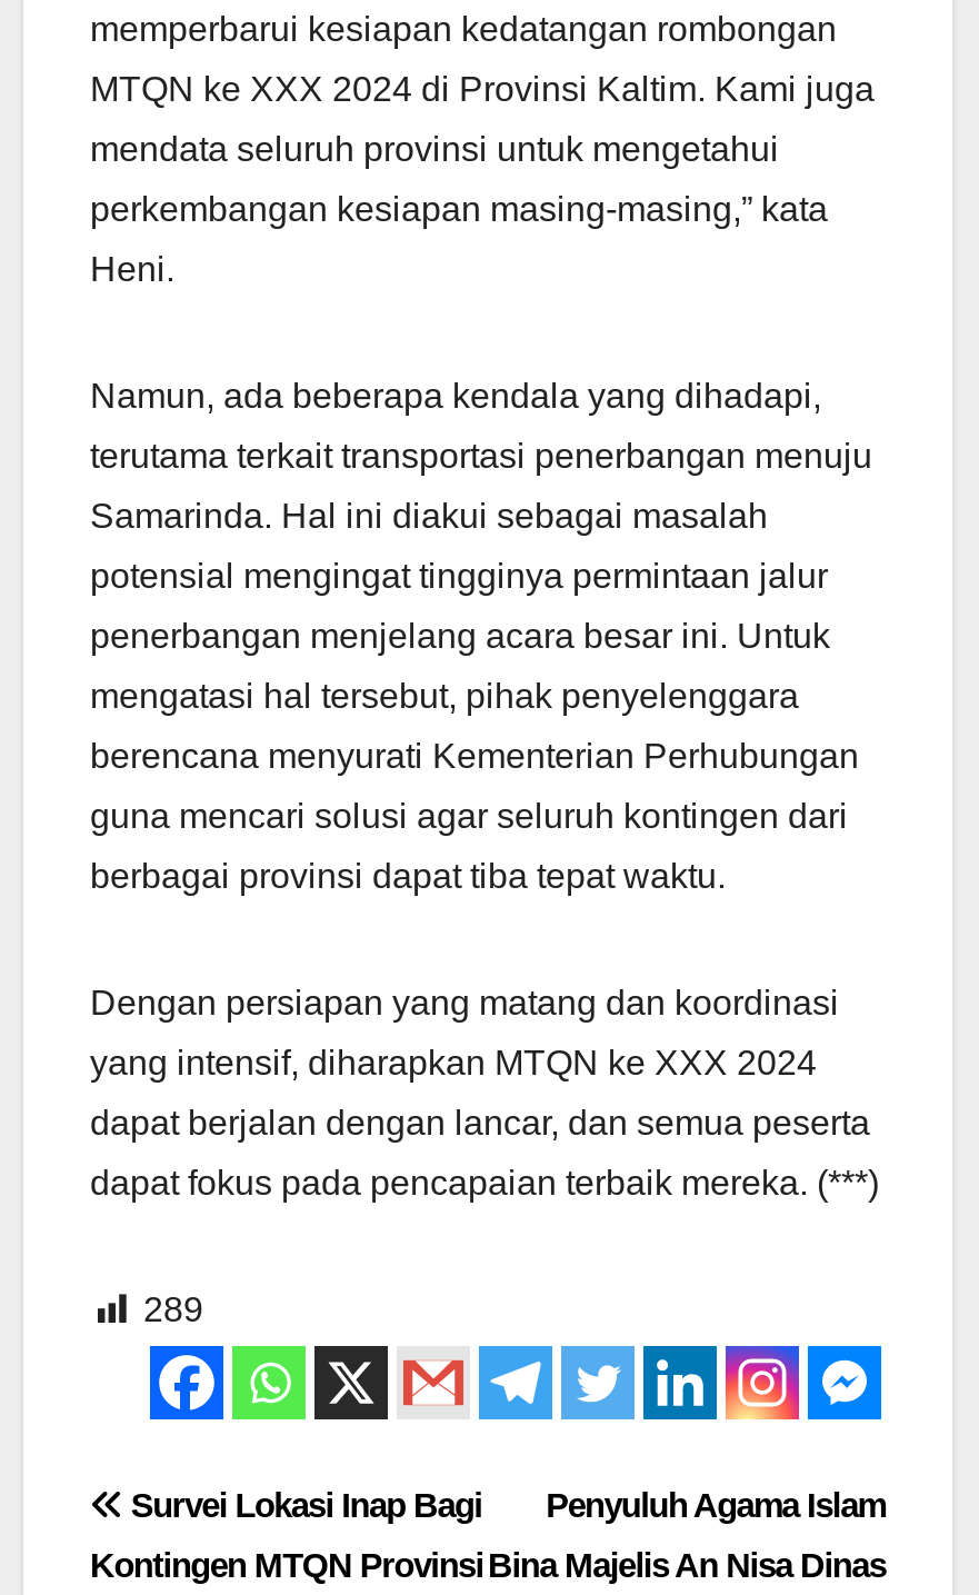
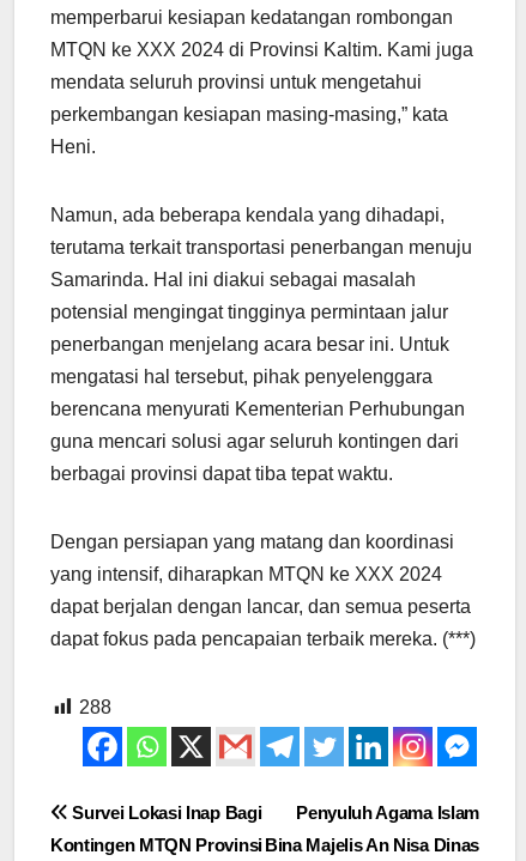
- 289
+ 288
